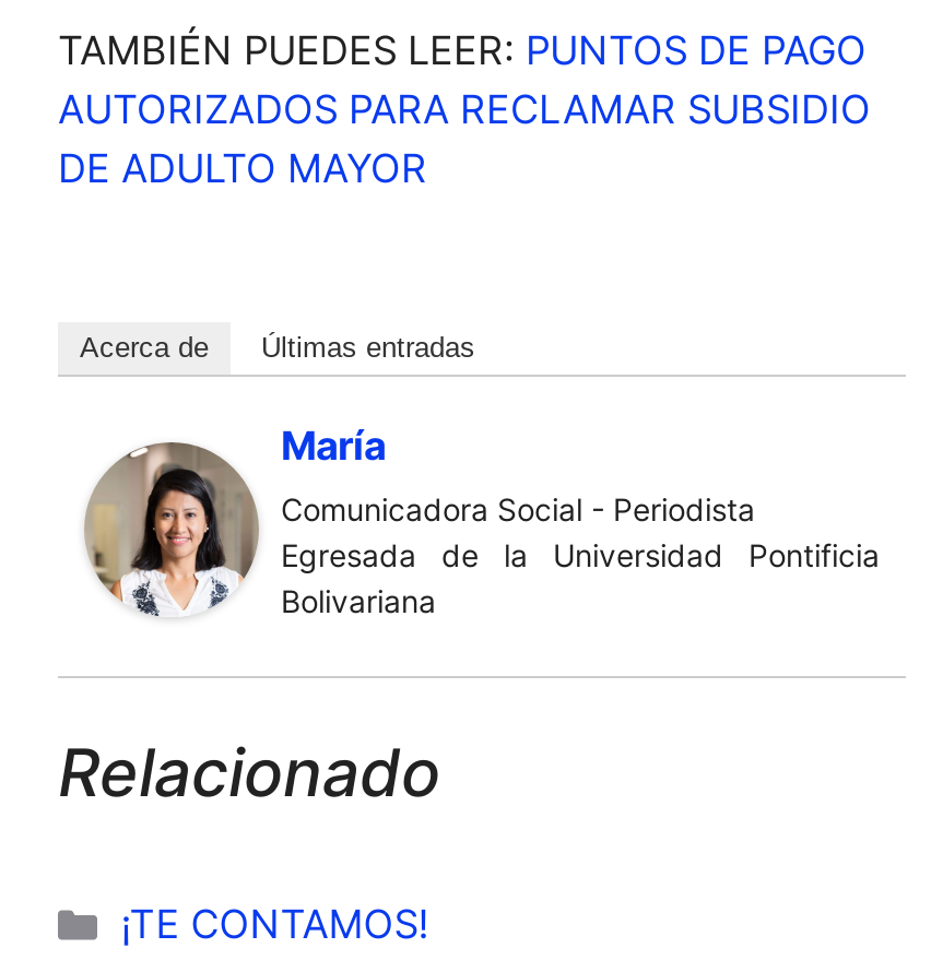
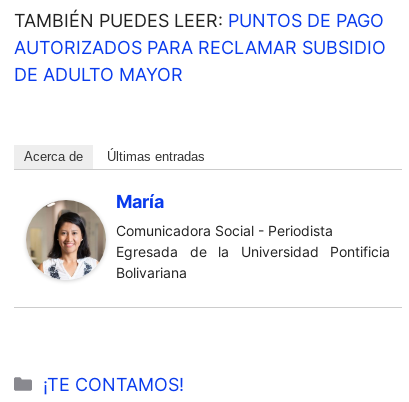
- Relacionado
